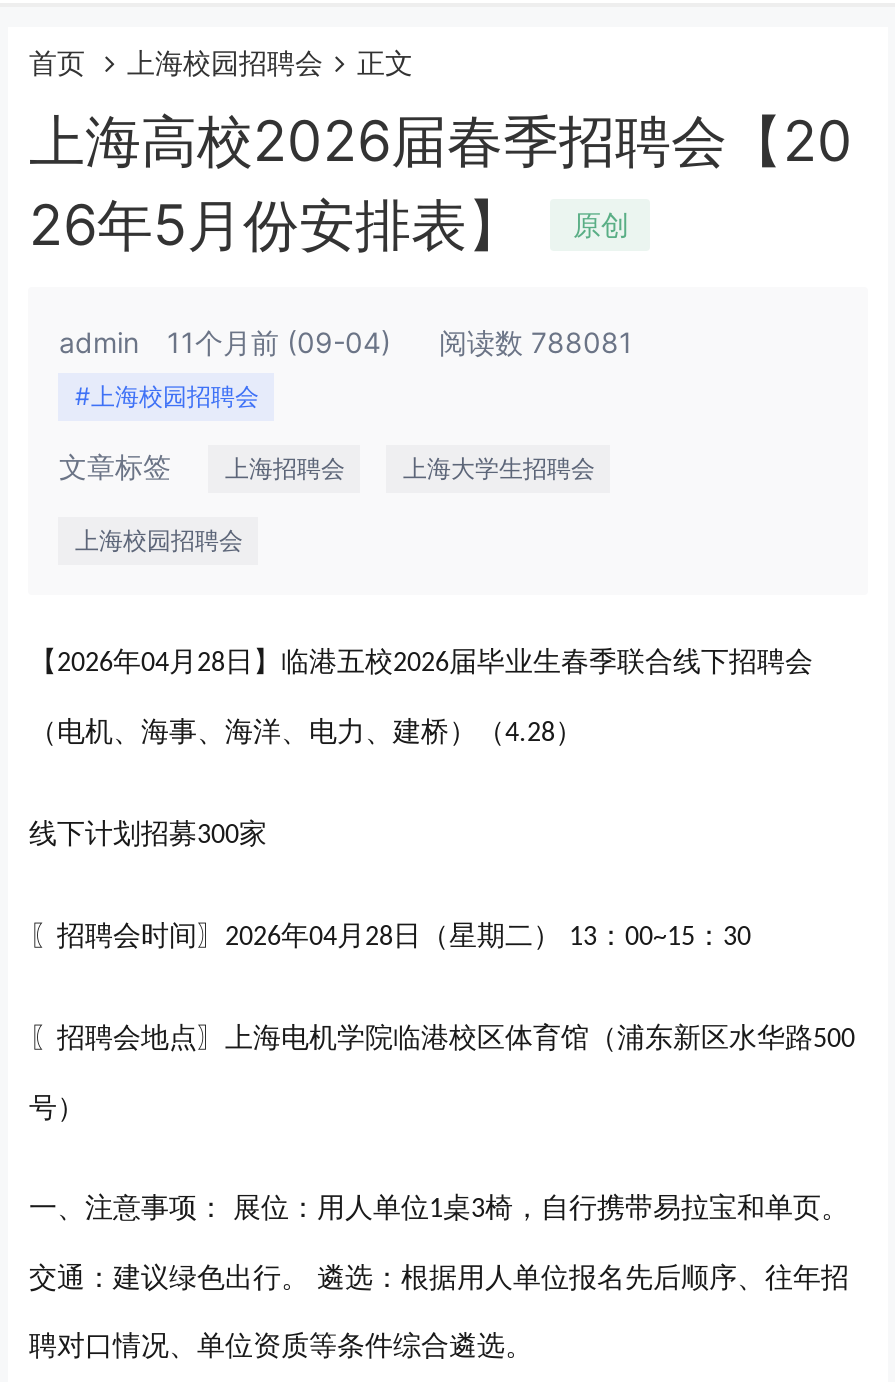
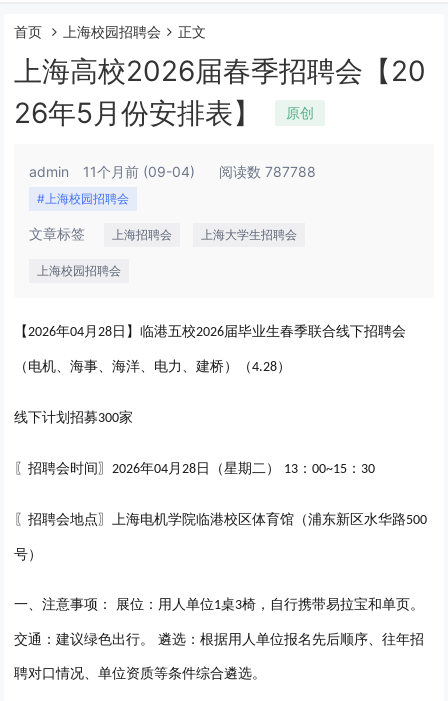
- admin 11个月前(09-04) 阅读数 788081
+ admin 11个月前(09-04) 阅读数 787788
